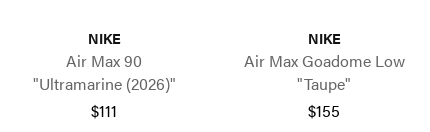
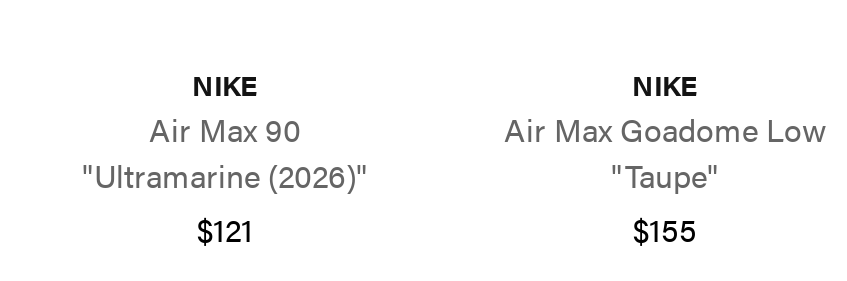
- $111
+ $121
